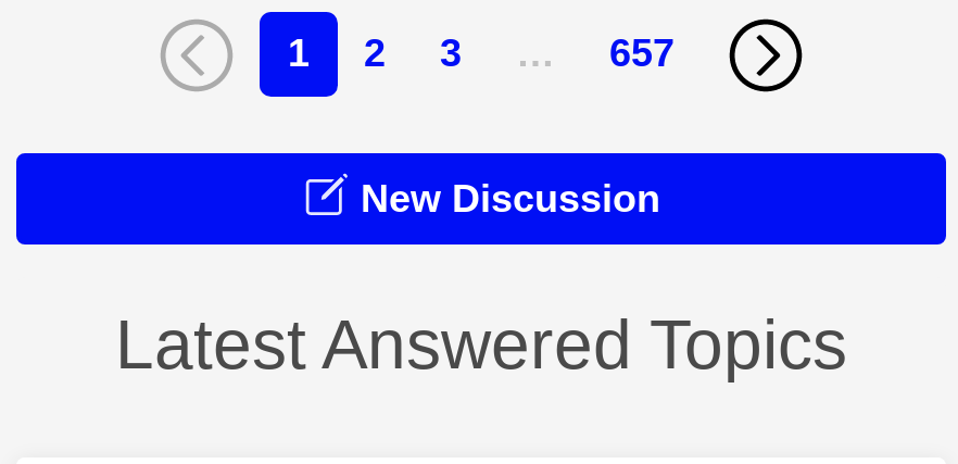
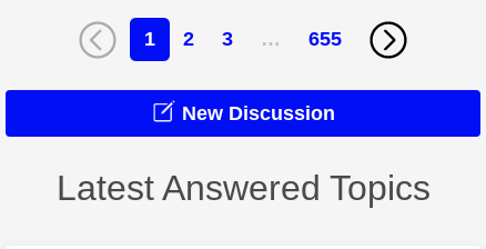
- 657
+ 655
